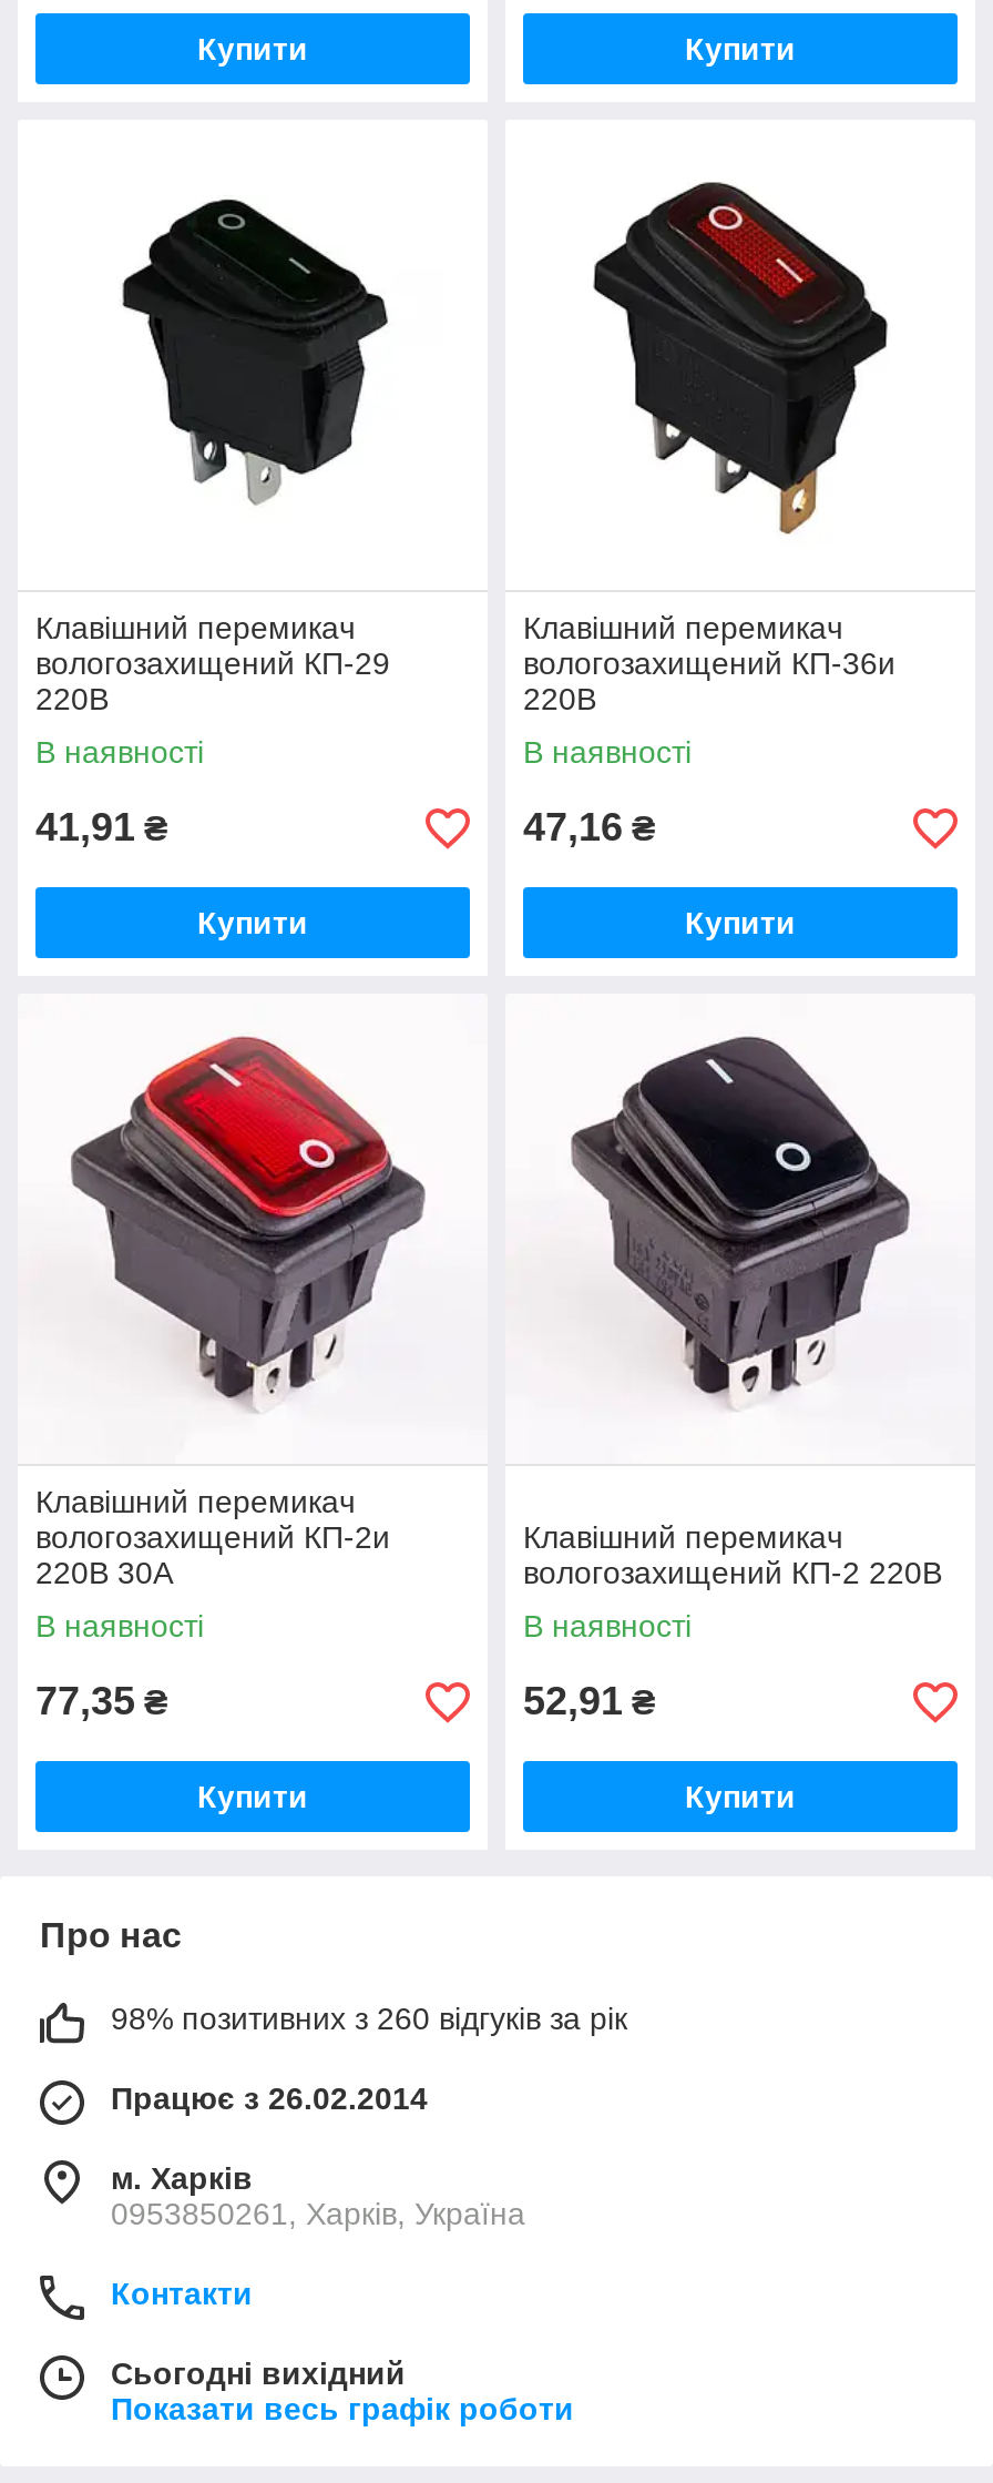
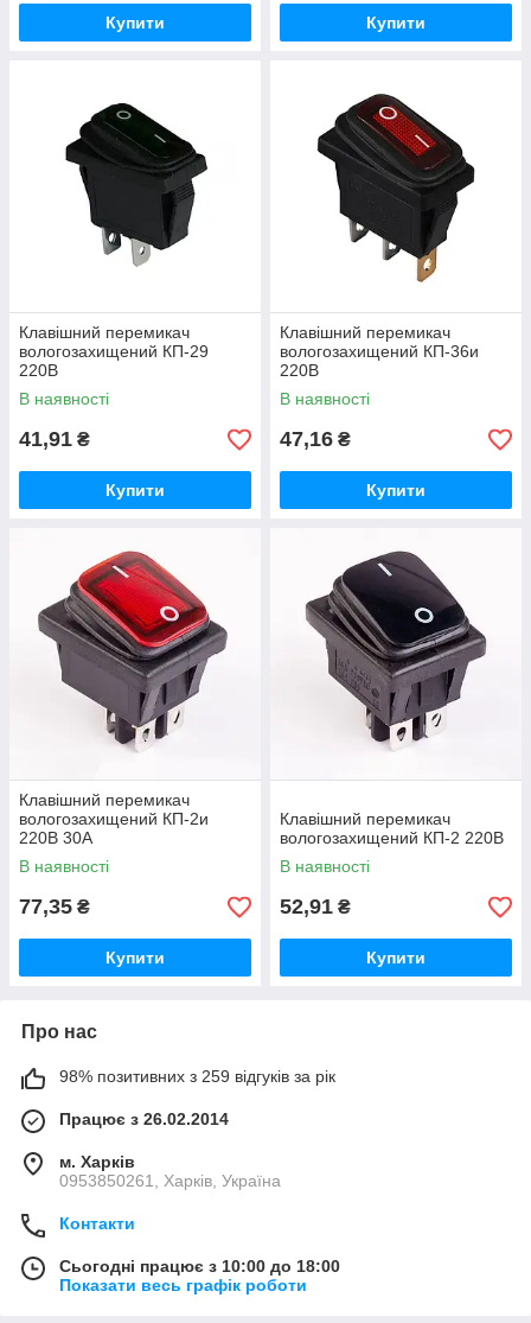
- 98% позитивних з 260 відгуків за рік
+ 98% позитивних з 259 відгуків за рік

- Сьогодні вихідний
+ Сьогодні працює з 10:00 до 18:00
